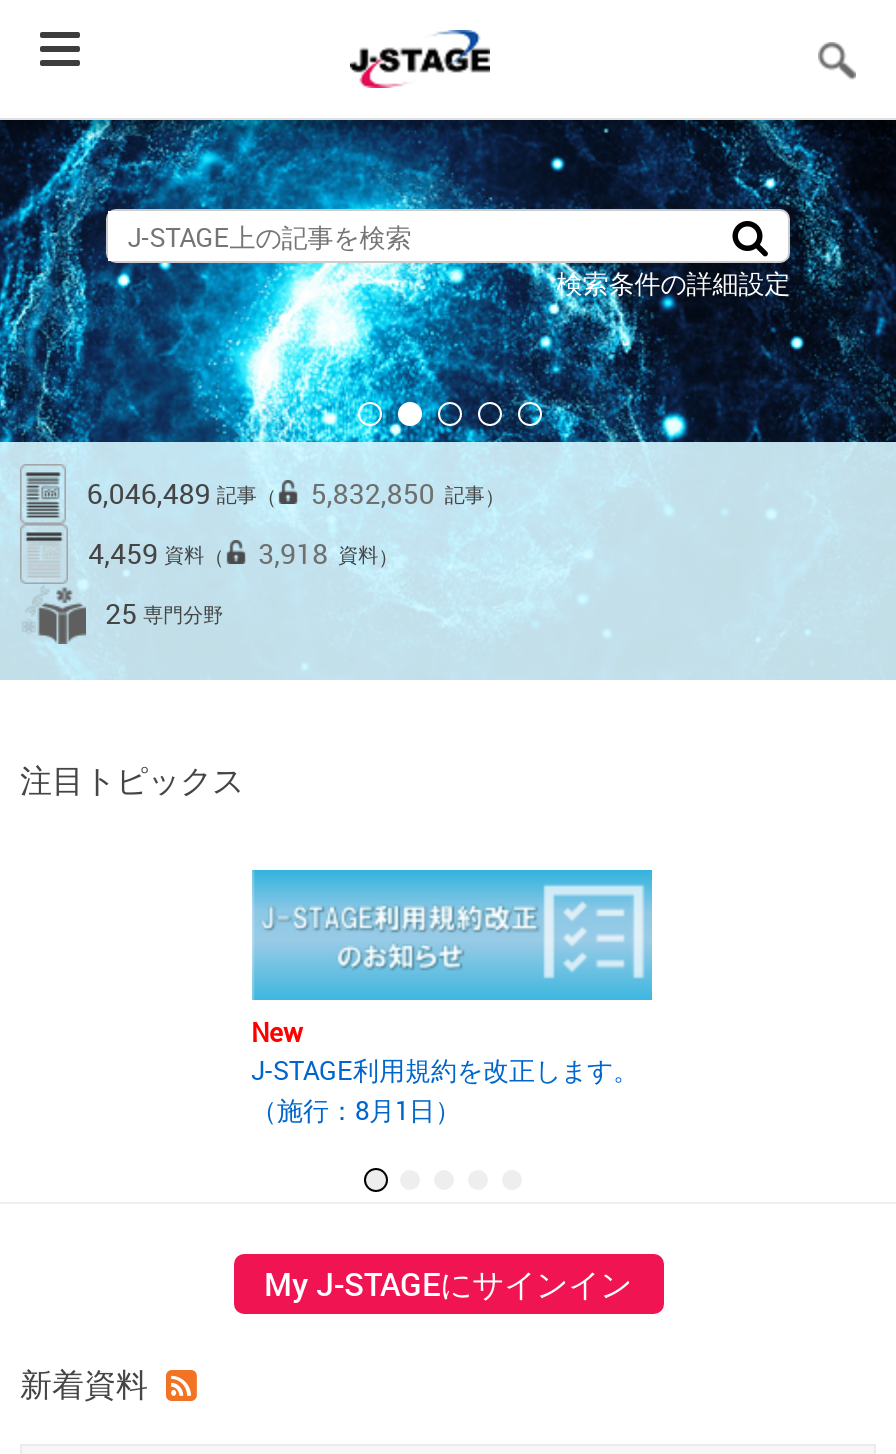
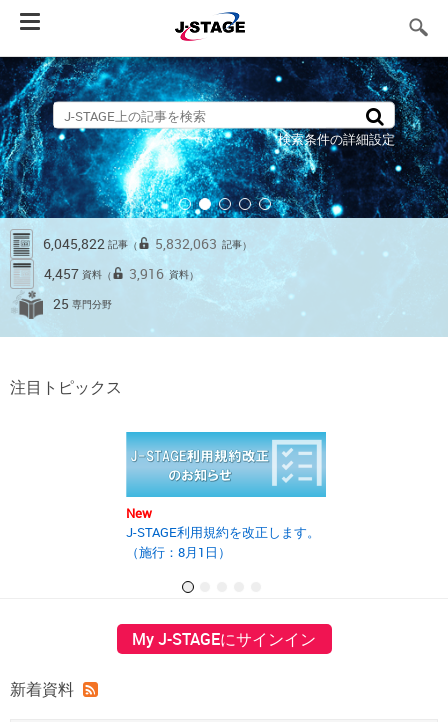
- 6,046,489記事（
+ 6,045,822記事（

- 5,832,850 記事）
+ 5,832,063 記事）

- 4,459資料（
+ 4,457資料（

- 3,918 資料）
+ 3,916 資料）
